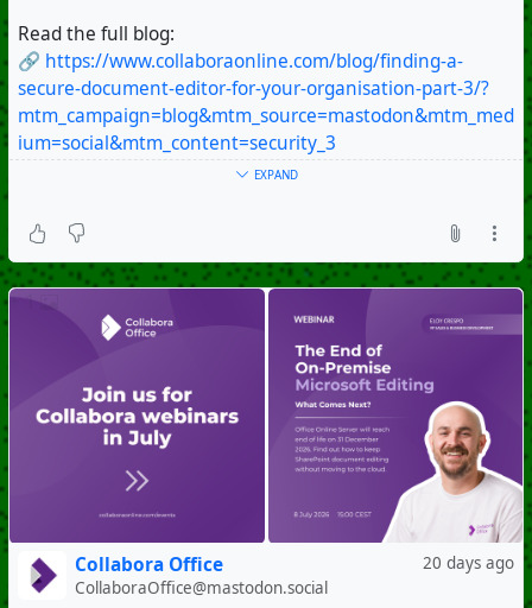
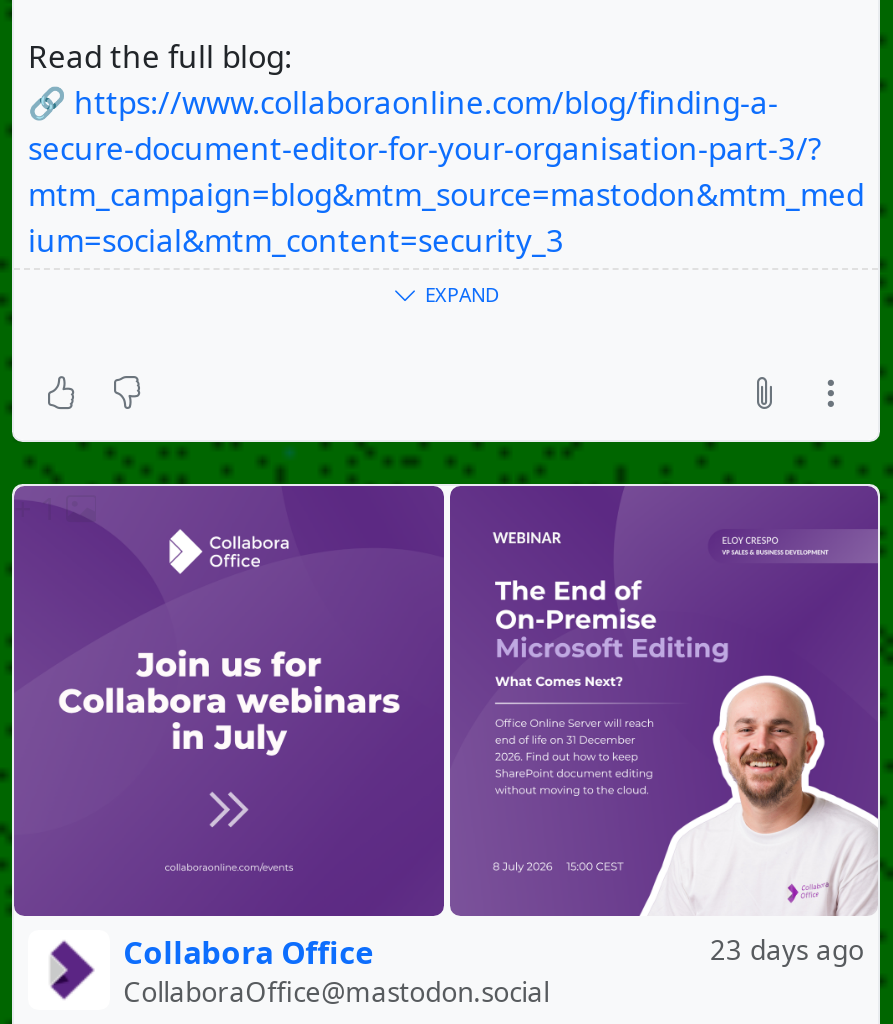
- 20 days ago
+ 23 days ago
